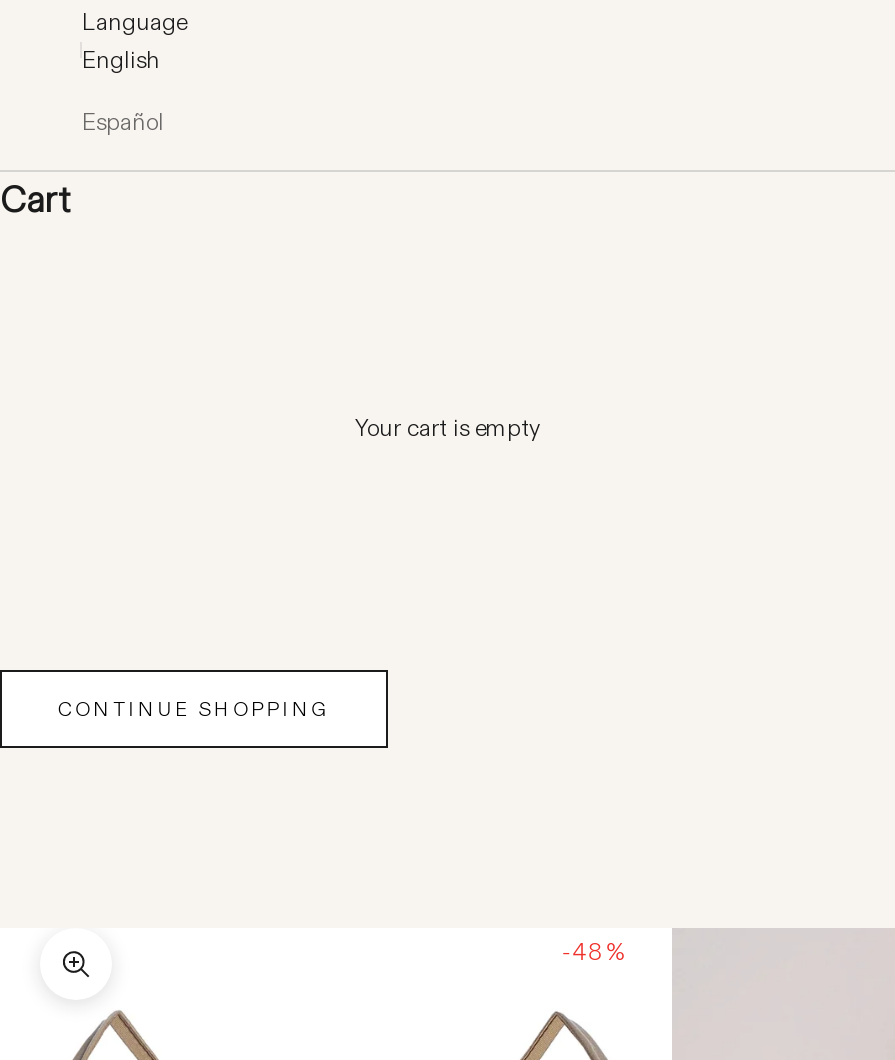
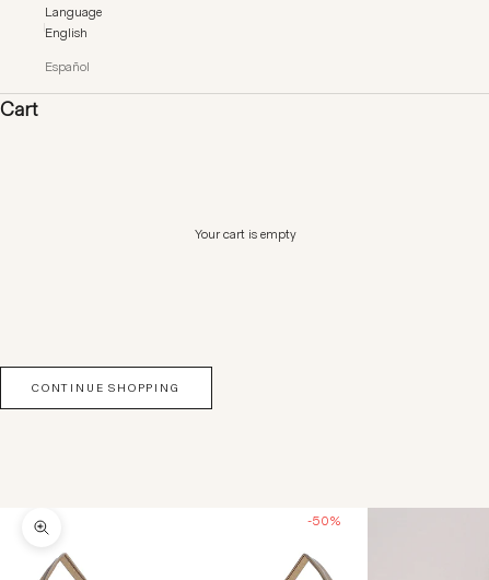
- -48%
+ -50%
